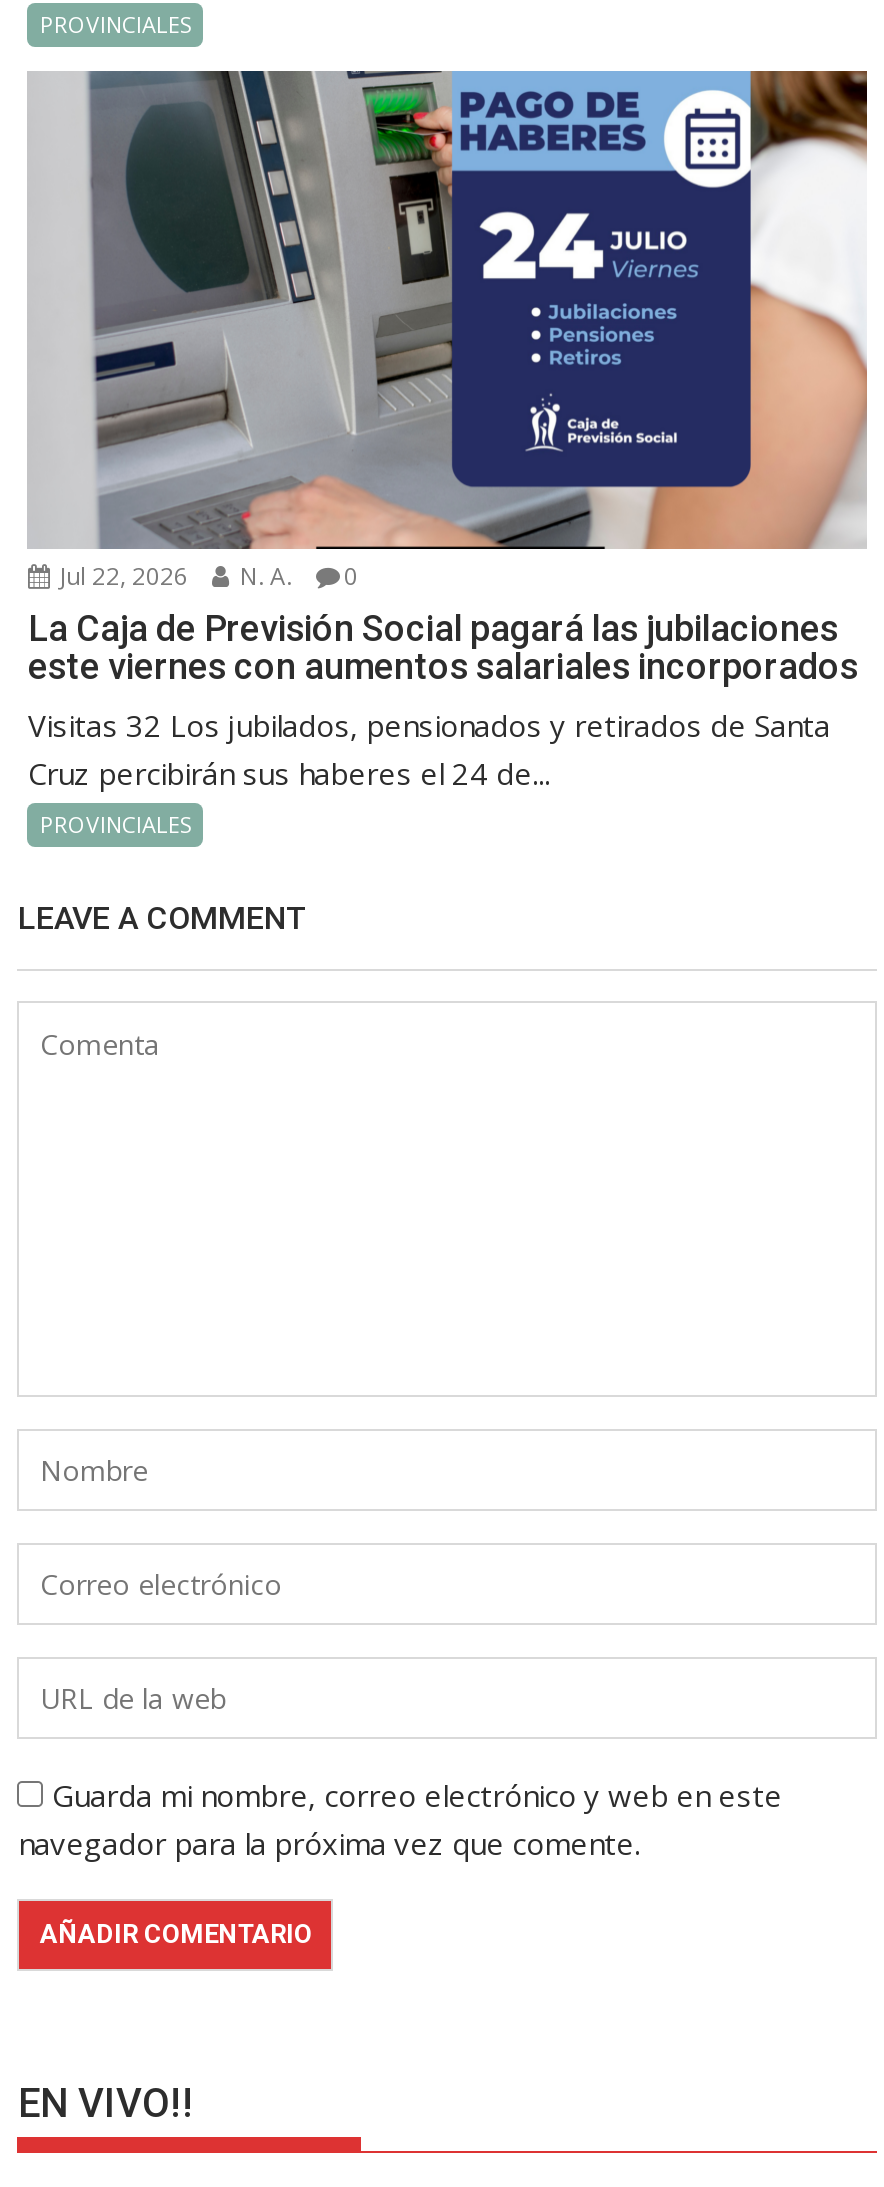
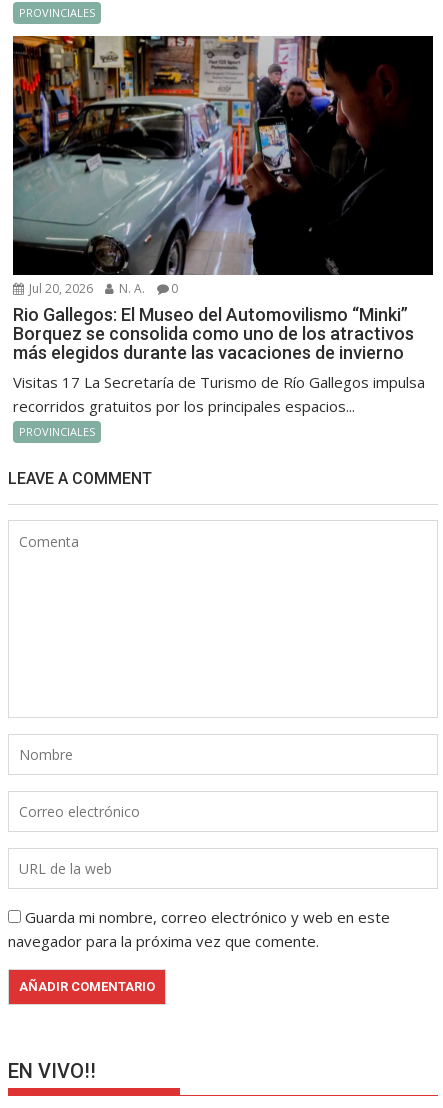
- [image]
- Jul 22, 2026 N. A. 0
+ [image]
+ Jul 20, 2026 N. A. 0

- La Caja de Previsión Social pagará las jubilaciones
- este viernes con aumentos salariales incorporados
- Visitas 32 Los jubilados, pensionados y retirados de Santa
- Cruz percibirán sus haberes el 24 de...
+ Rio Gallegos: El Museo del Automovilismo “Minki”
+ Borquez se consolida como uno de los atractivos
+ más elegidos durante las vacaciones de invierno
+ Visitas 17 La Secretaría de Turismo de Río Gallegos impulsa
+ recorridos gratuitos por los principales espacios...
